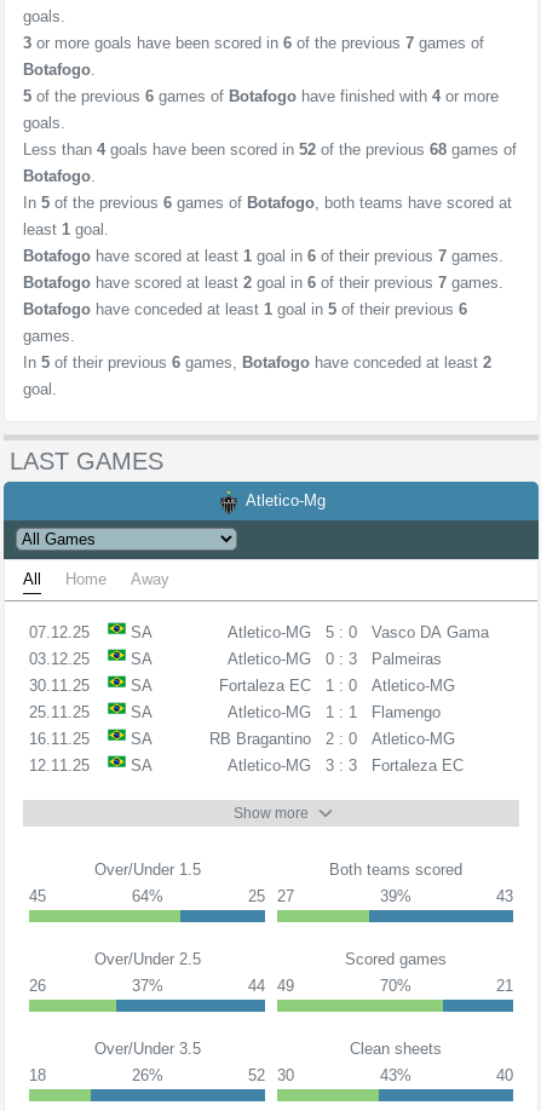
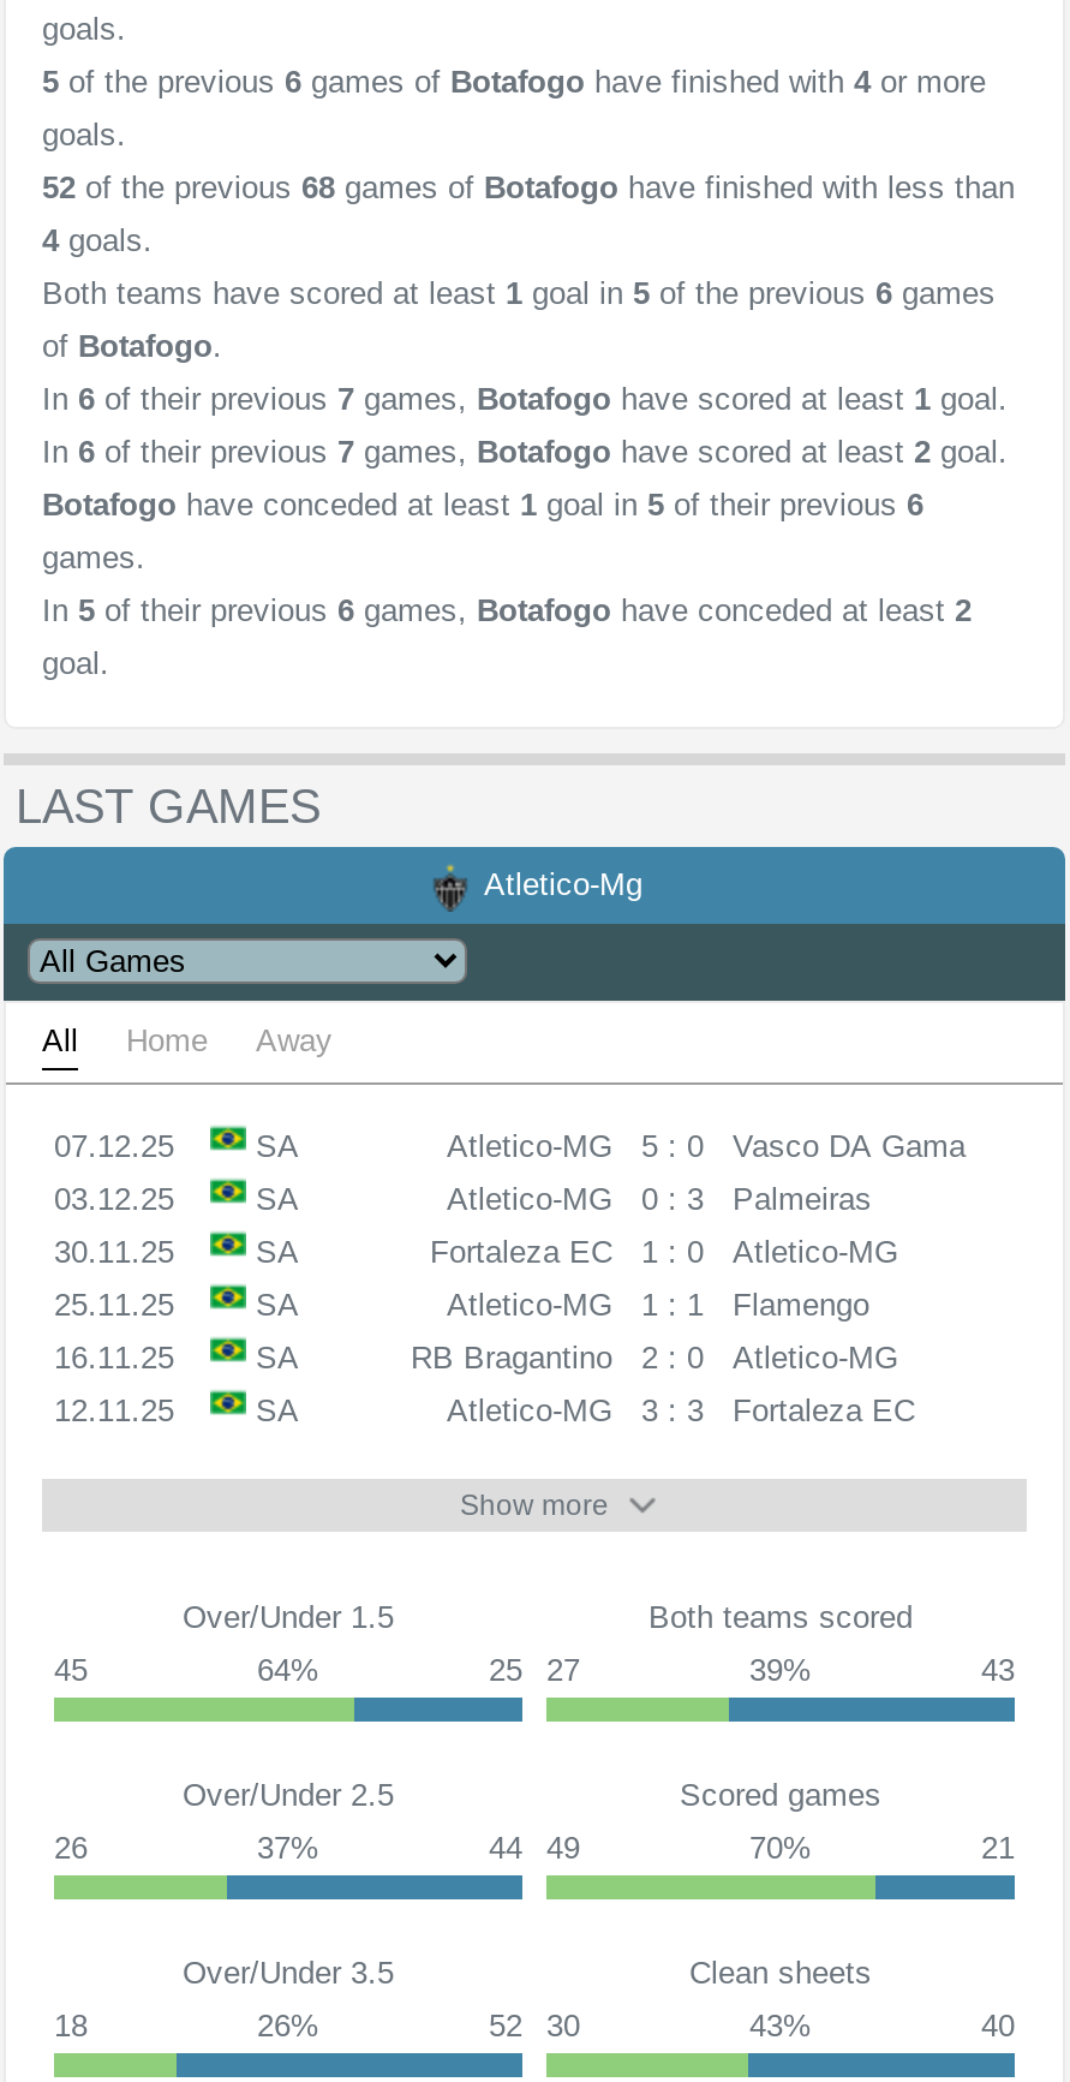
- 3 or more goals have been scored in 6 of the previous 7 games of
- Botafogo.

- Less than 4 goals have been scored in 52 of the previous 68 games of
+ 52 of the previous 68 games of Botafogo have finished with less than

- Botafogo.
+ 4 goals.

- In 5 of the previous 6 games of Botafogo, both teams have scored at
+ Both teams have scored at least 1 goal in 5 of the previous 6 games

- least 1 goal.
+ of Botafogo.

- Botafogo have scored at least 1 goal in 6 of their previous 7 games.
+ In 6 of their previous 7 games, Botafogo have scored at least 1 goal.

- Botafogo have scored at least 2 goal in 6 of their previous 7 games.
+ In 6 of their previous 7 games, Botafogo have scored at least 2 goal.
